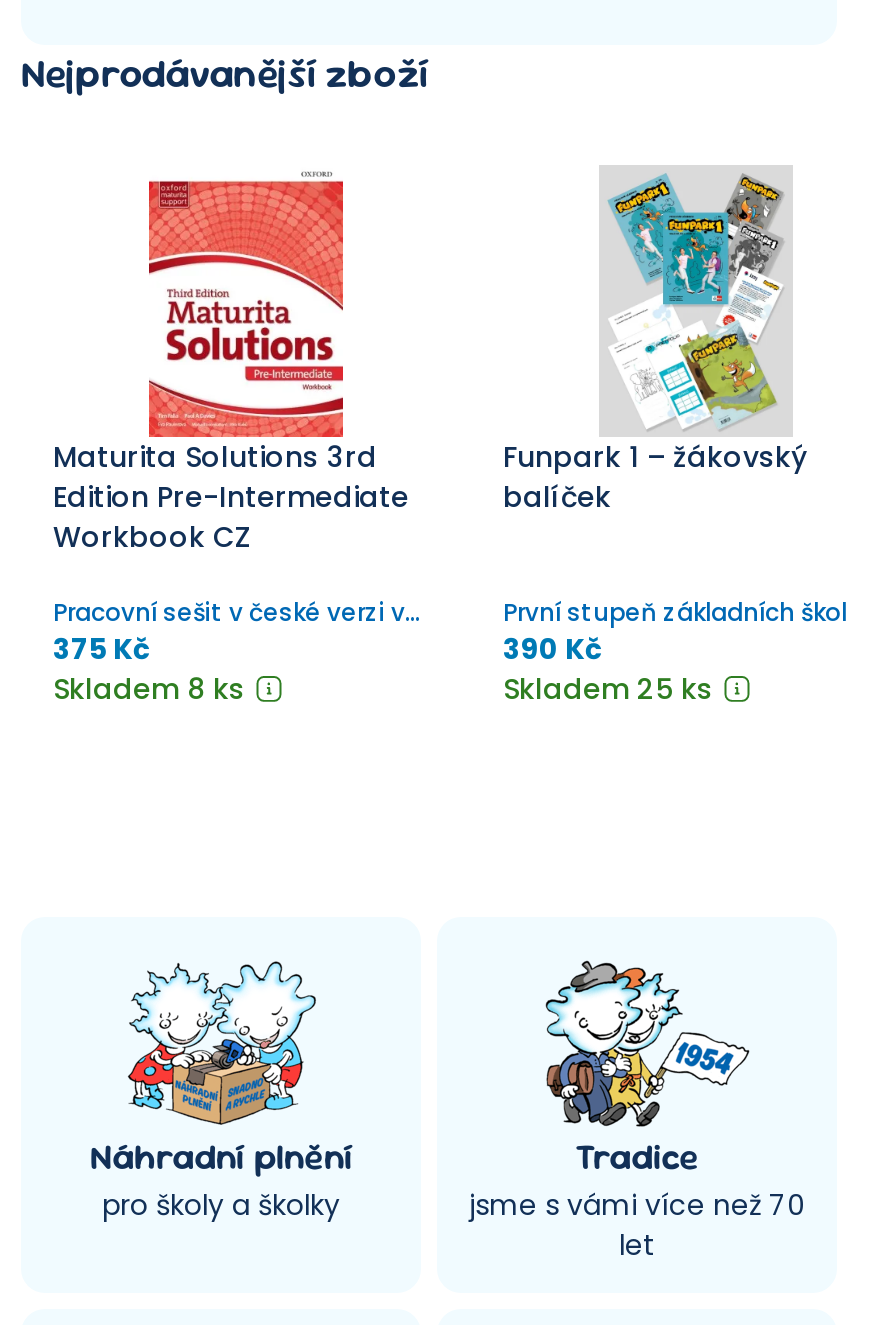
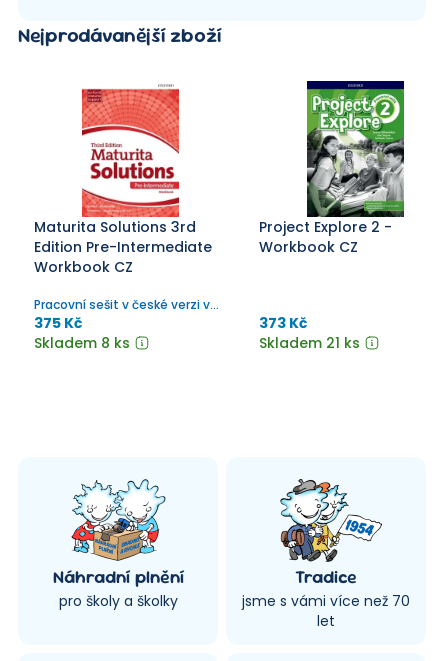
- [image]
- Funpark 1 – žákovský
- balíček
+ [image]
+ Project Explore 2 -
+ Workbook CZ

- První stupeň základních škol
- 390 Kč
- Skladem 25 ks
+ 373 Kč
+ Skladem 21 ks
